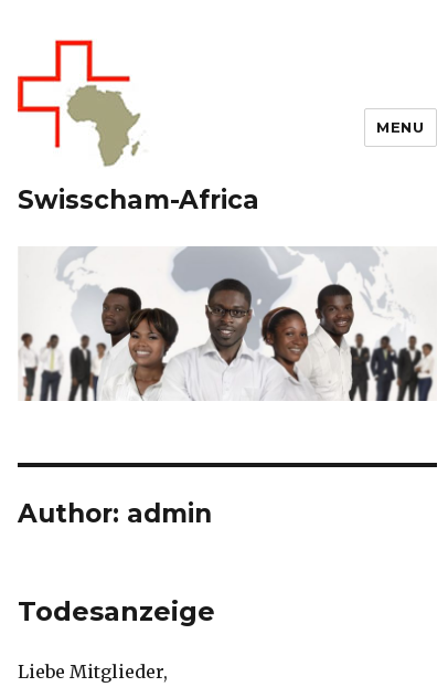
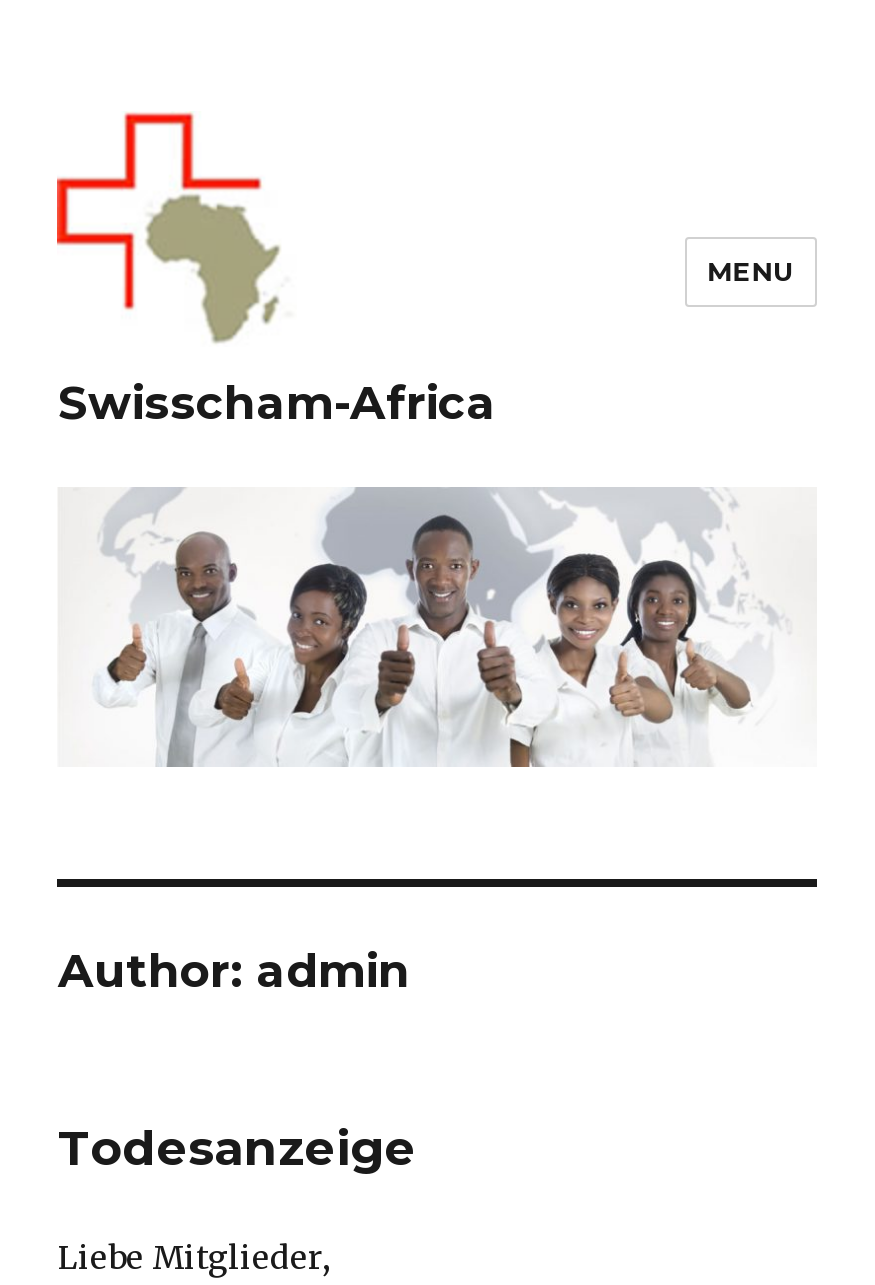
- [image]
+ [image]
